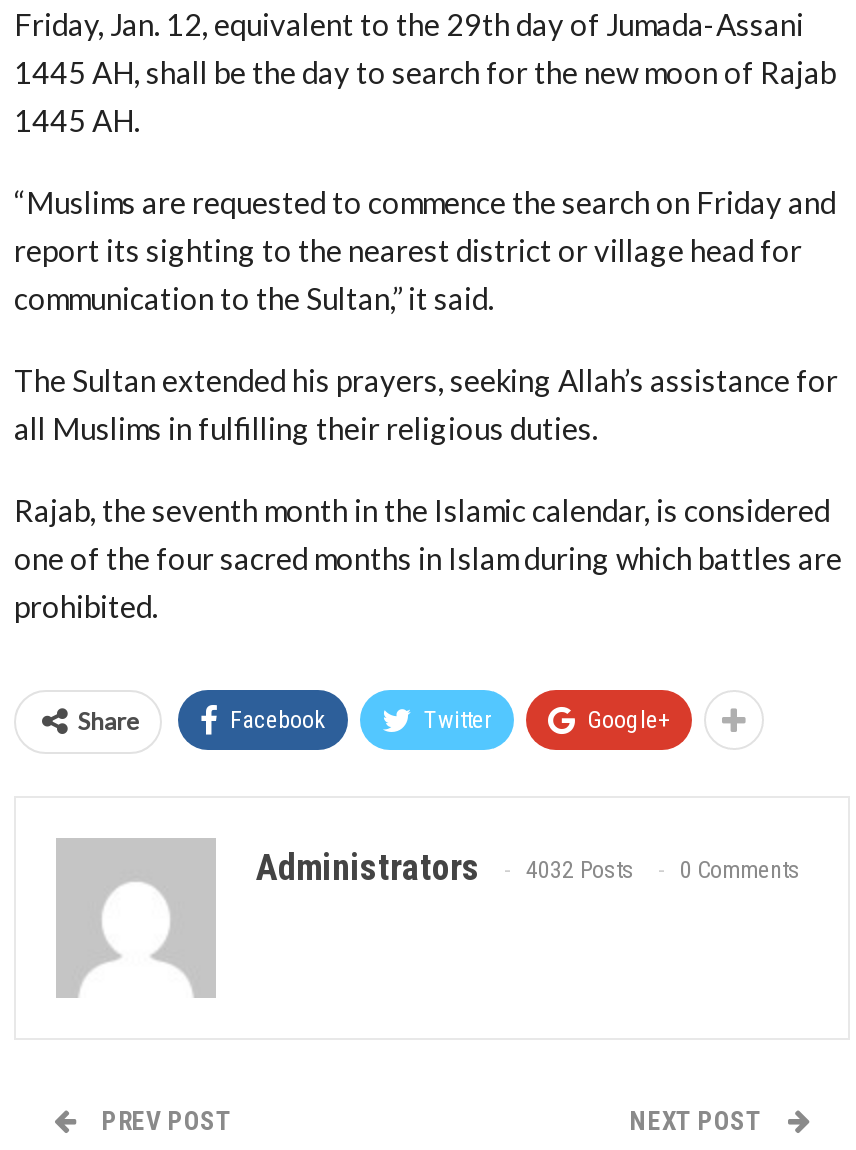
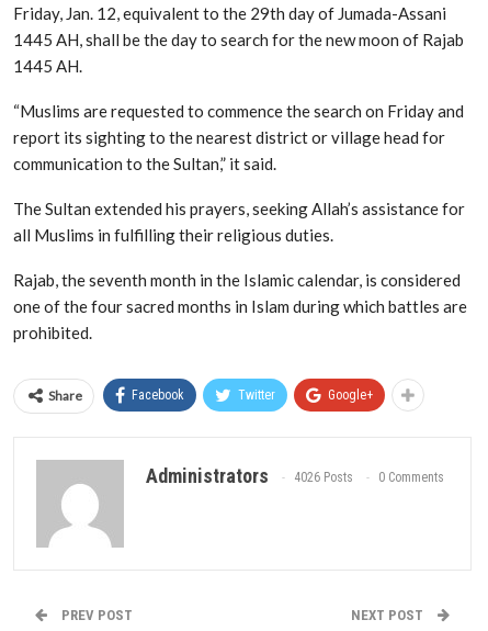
- Administrators 4032 Posts 0 Comments
+ Administrators 4026 Posts 0 Comments
